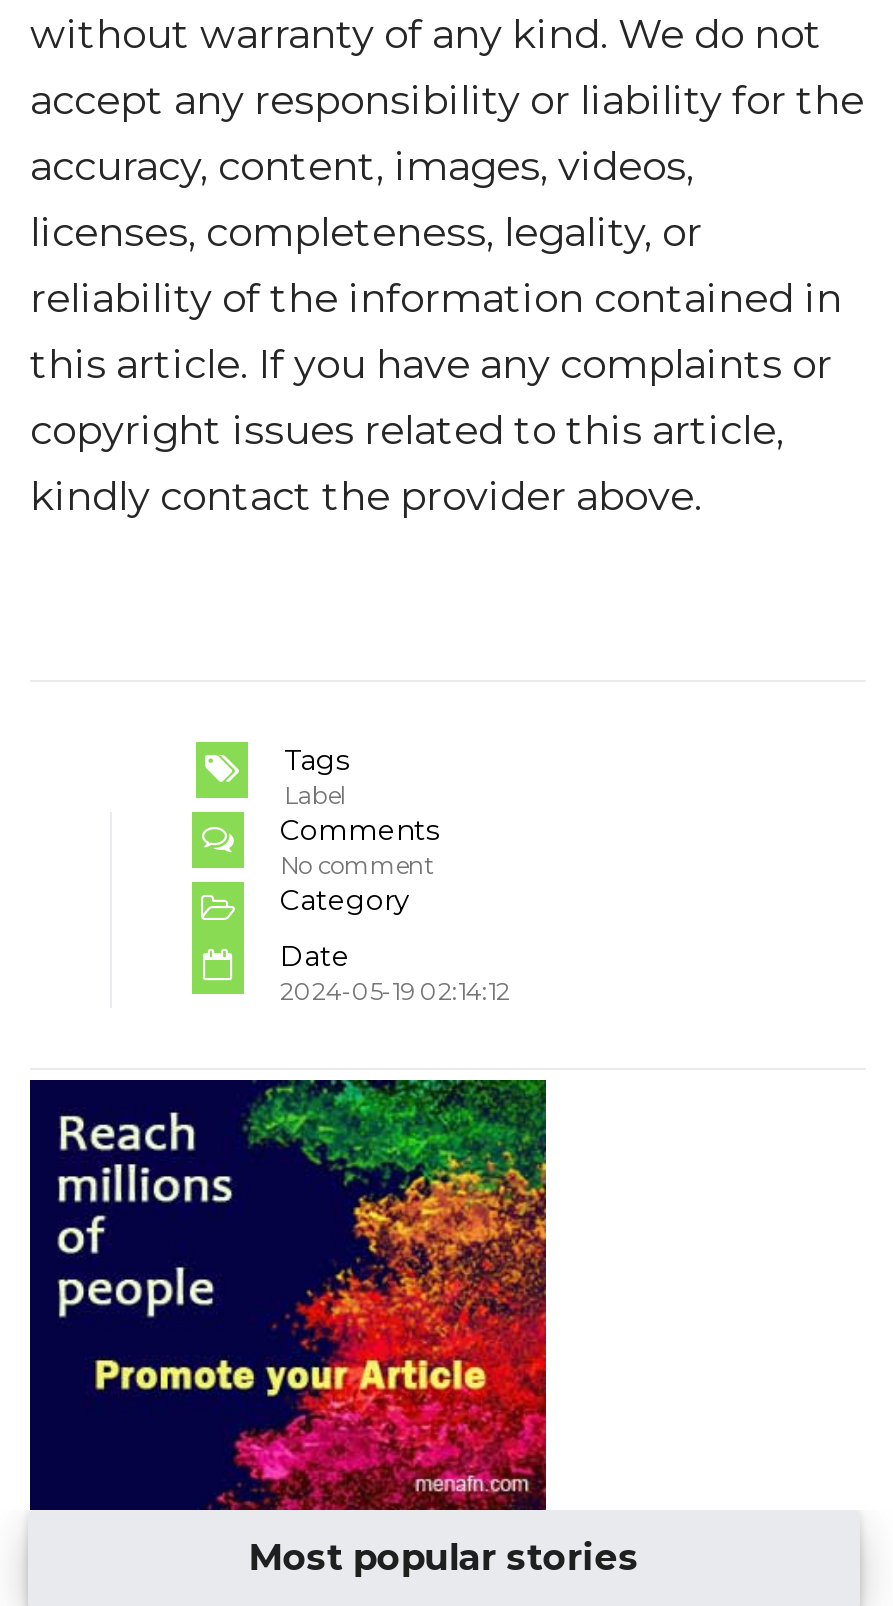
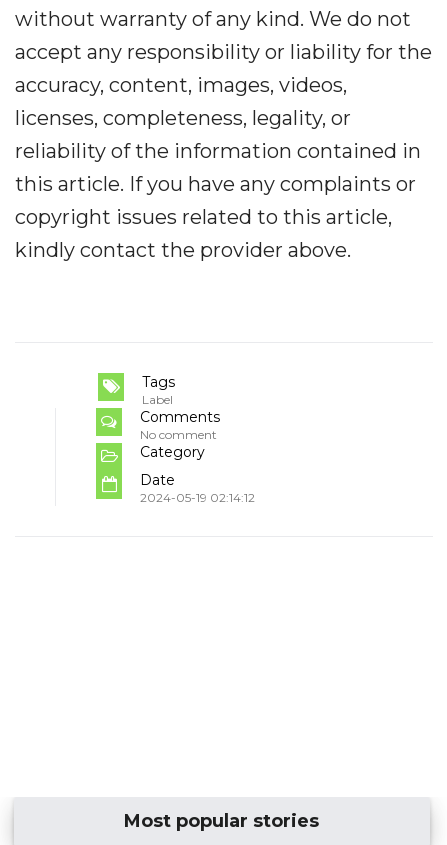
- [image]
